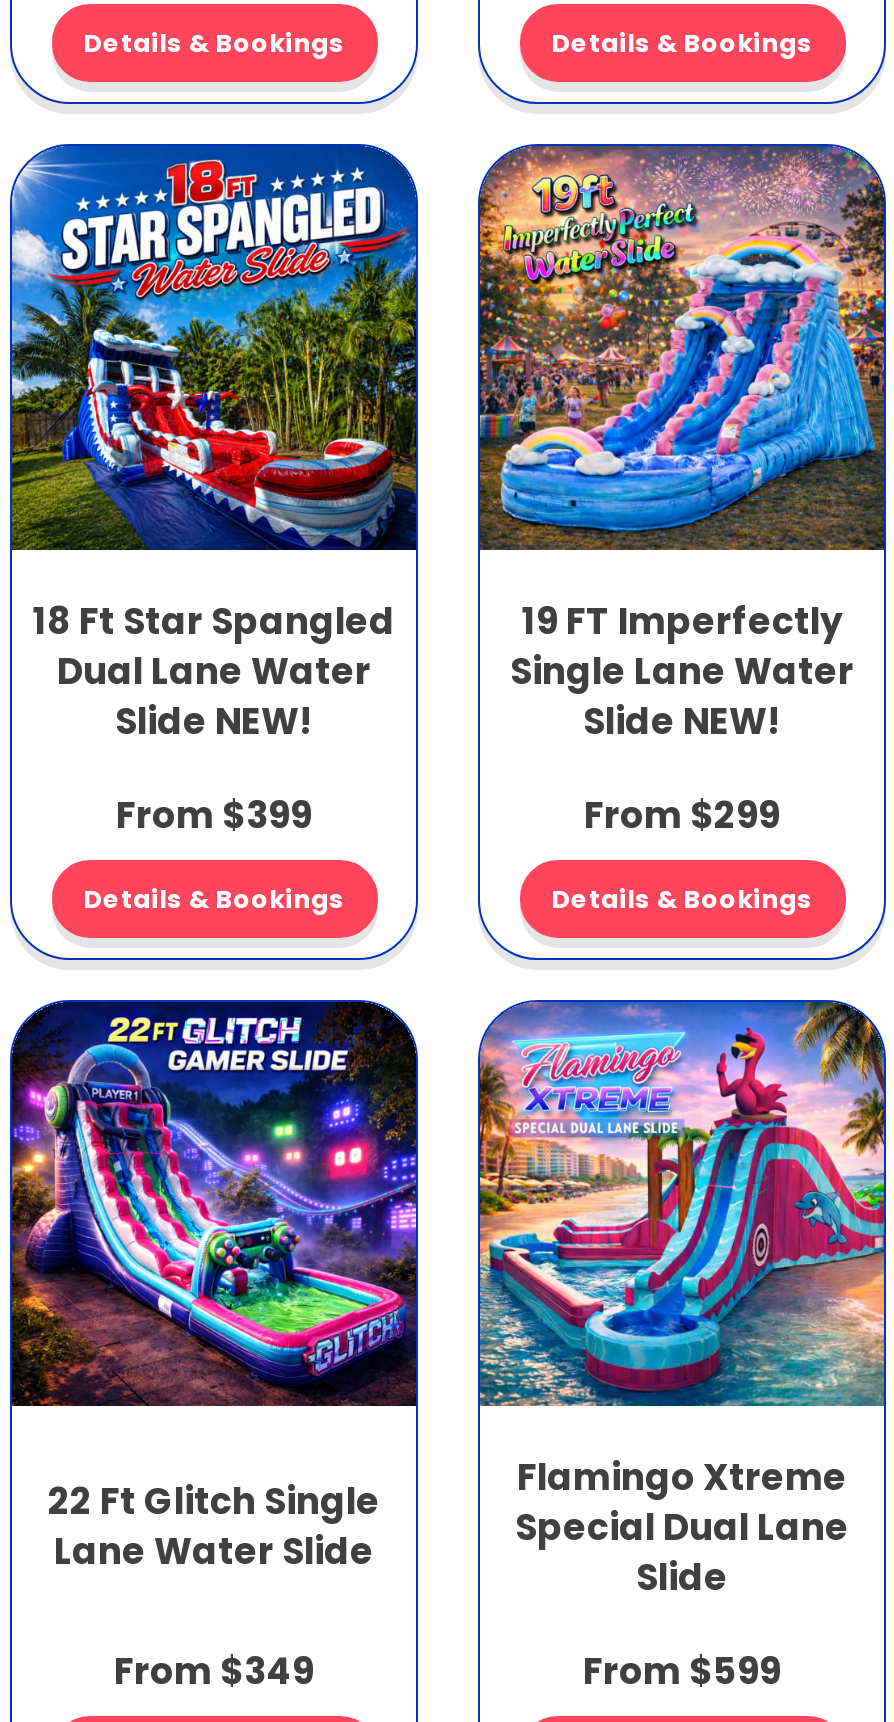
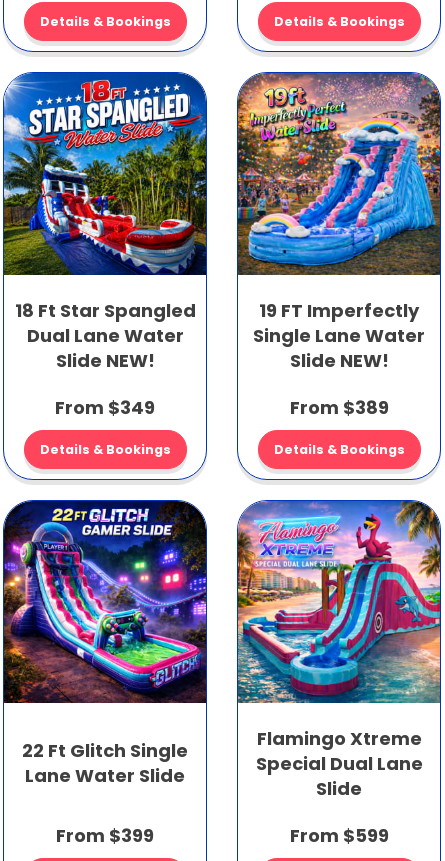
- From $399
+ From $349

- From $299
+ From $389

- From $349
+ From $399
